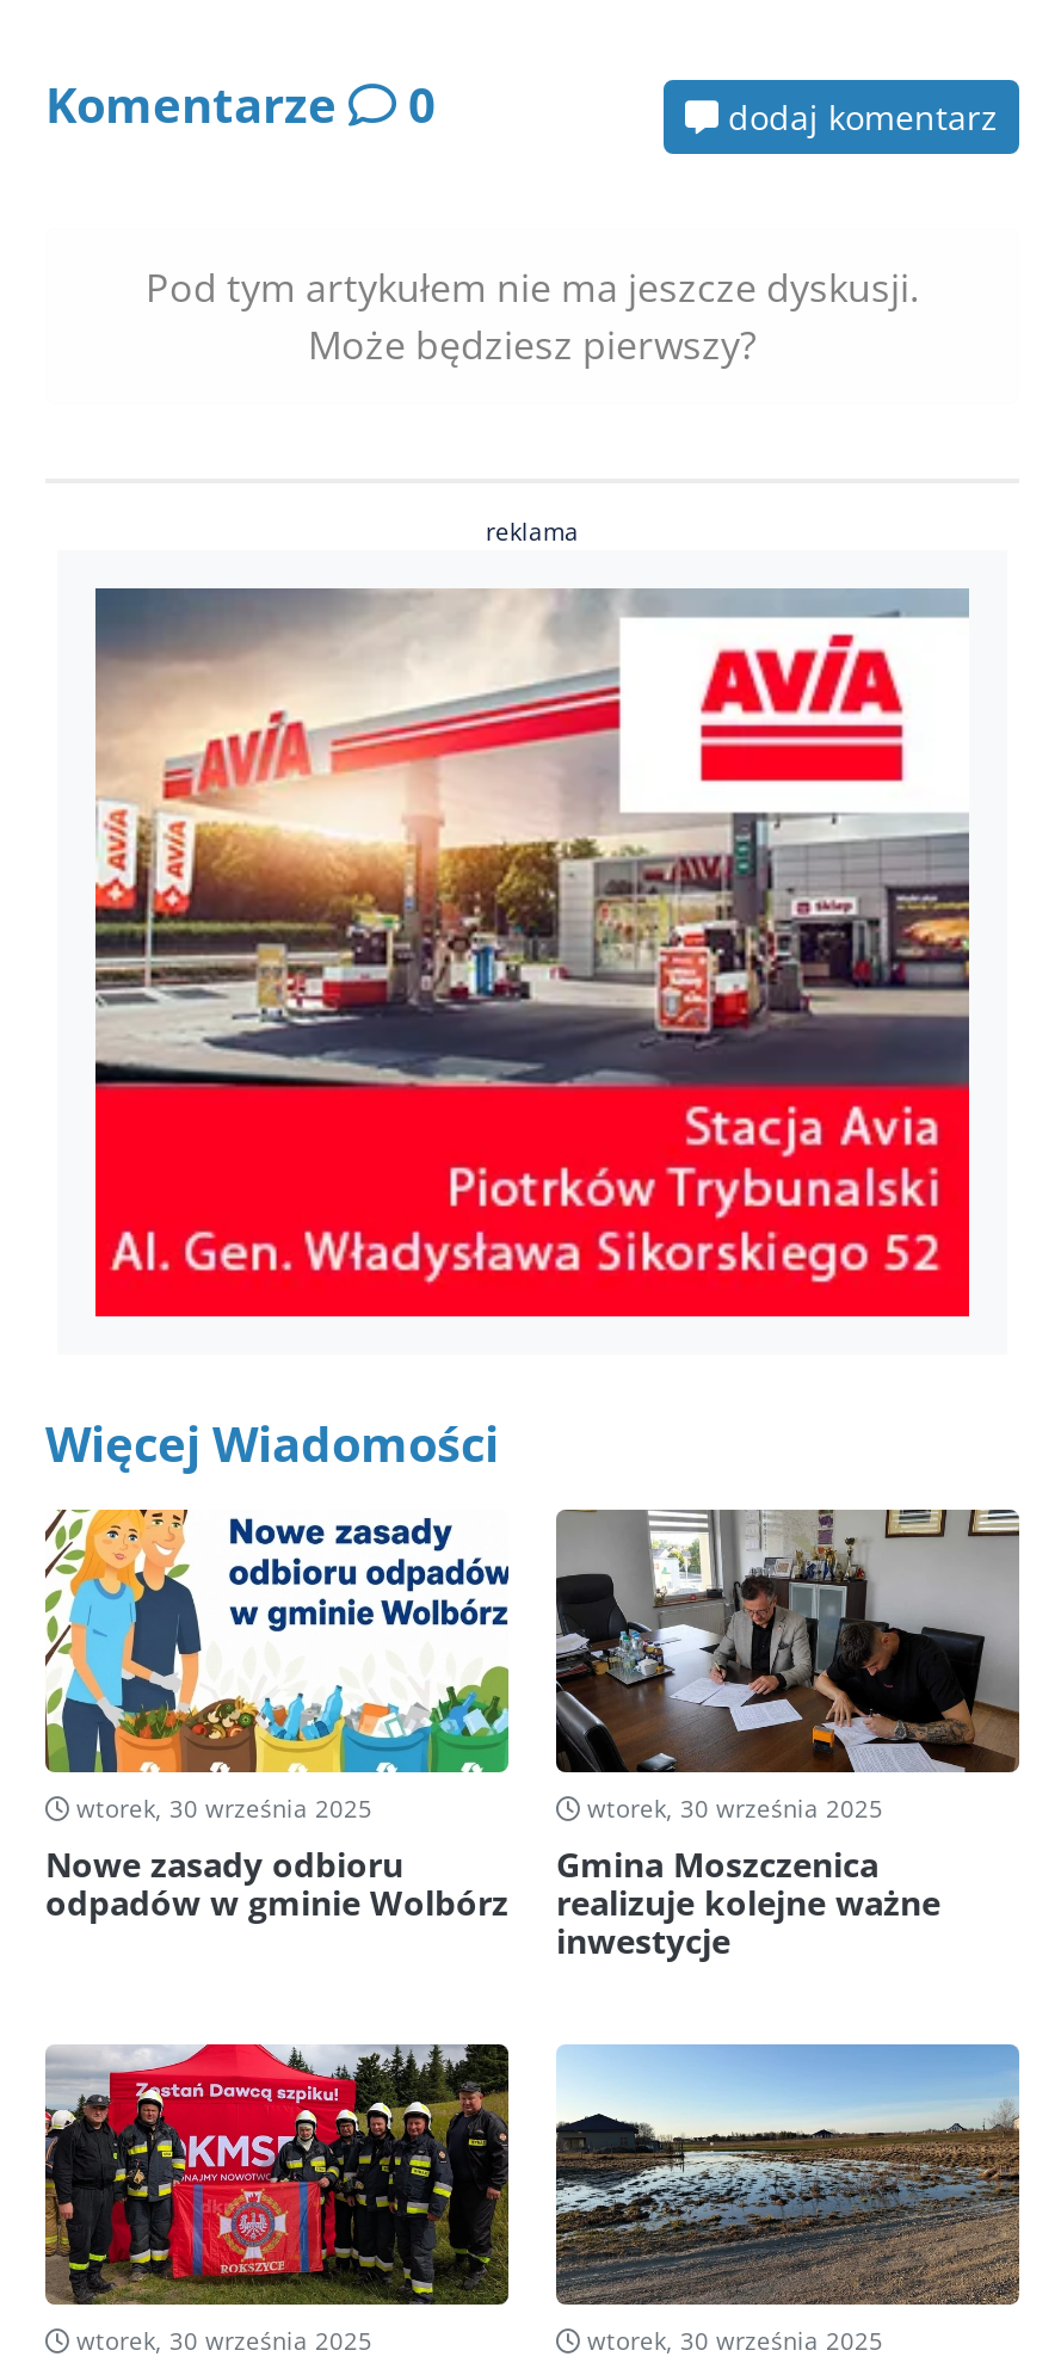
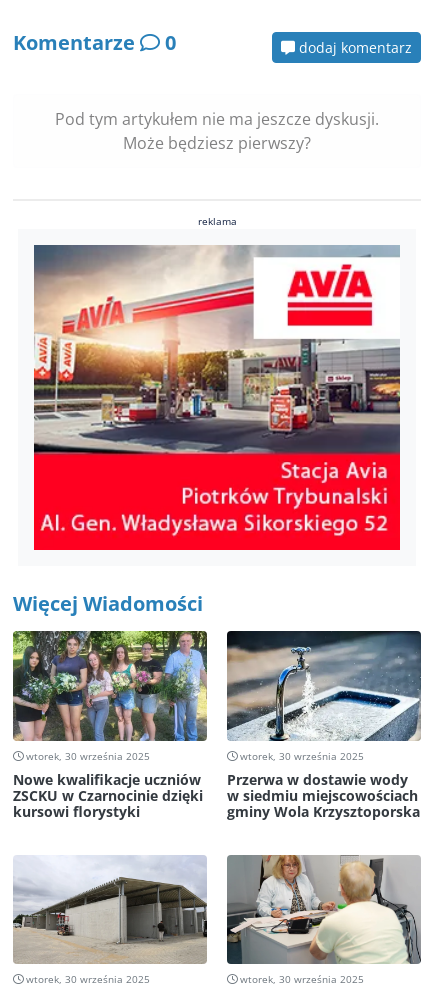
- [image]
- Nowe zasady odbioru
- odpadów w gminie Wolbórz
+ [image]
+ Nowe kwalifikacje uczniów
+ ZSCKU w Czarnocinie dzięki
+ kursowi florystyki

- [image]
- Gmina Moszczenica
- realizuje kolejne ważne
- inwestycje
+ [image]
+ Przerwa w dostawie wody
+ w siedmiu miejscowościach
+ gminy Wola Krzysztoporska

- [image]
+ [image]

- [image]
+ [image]
